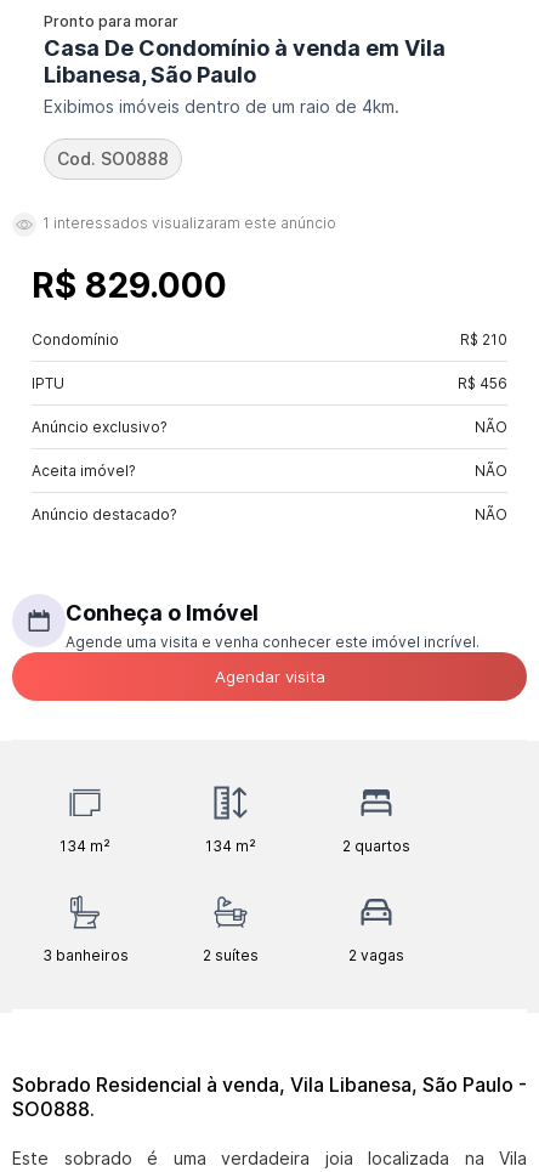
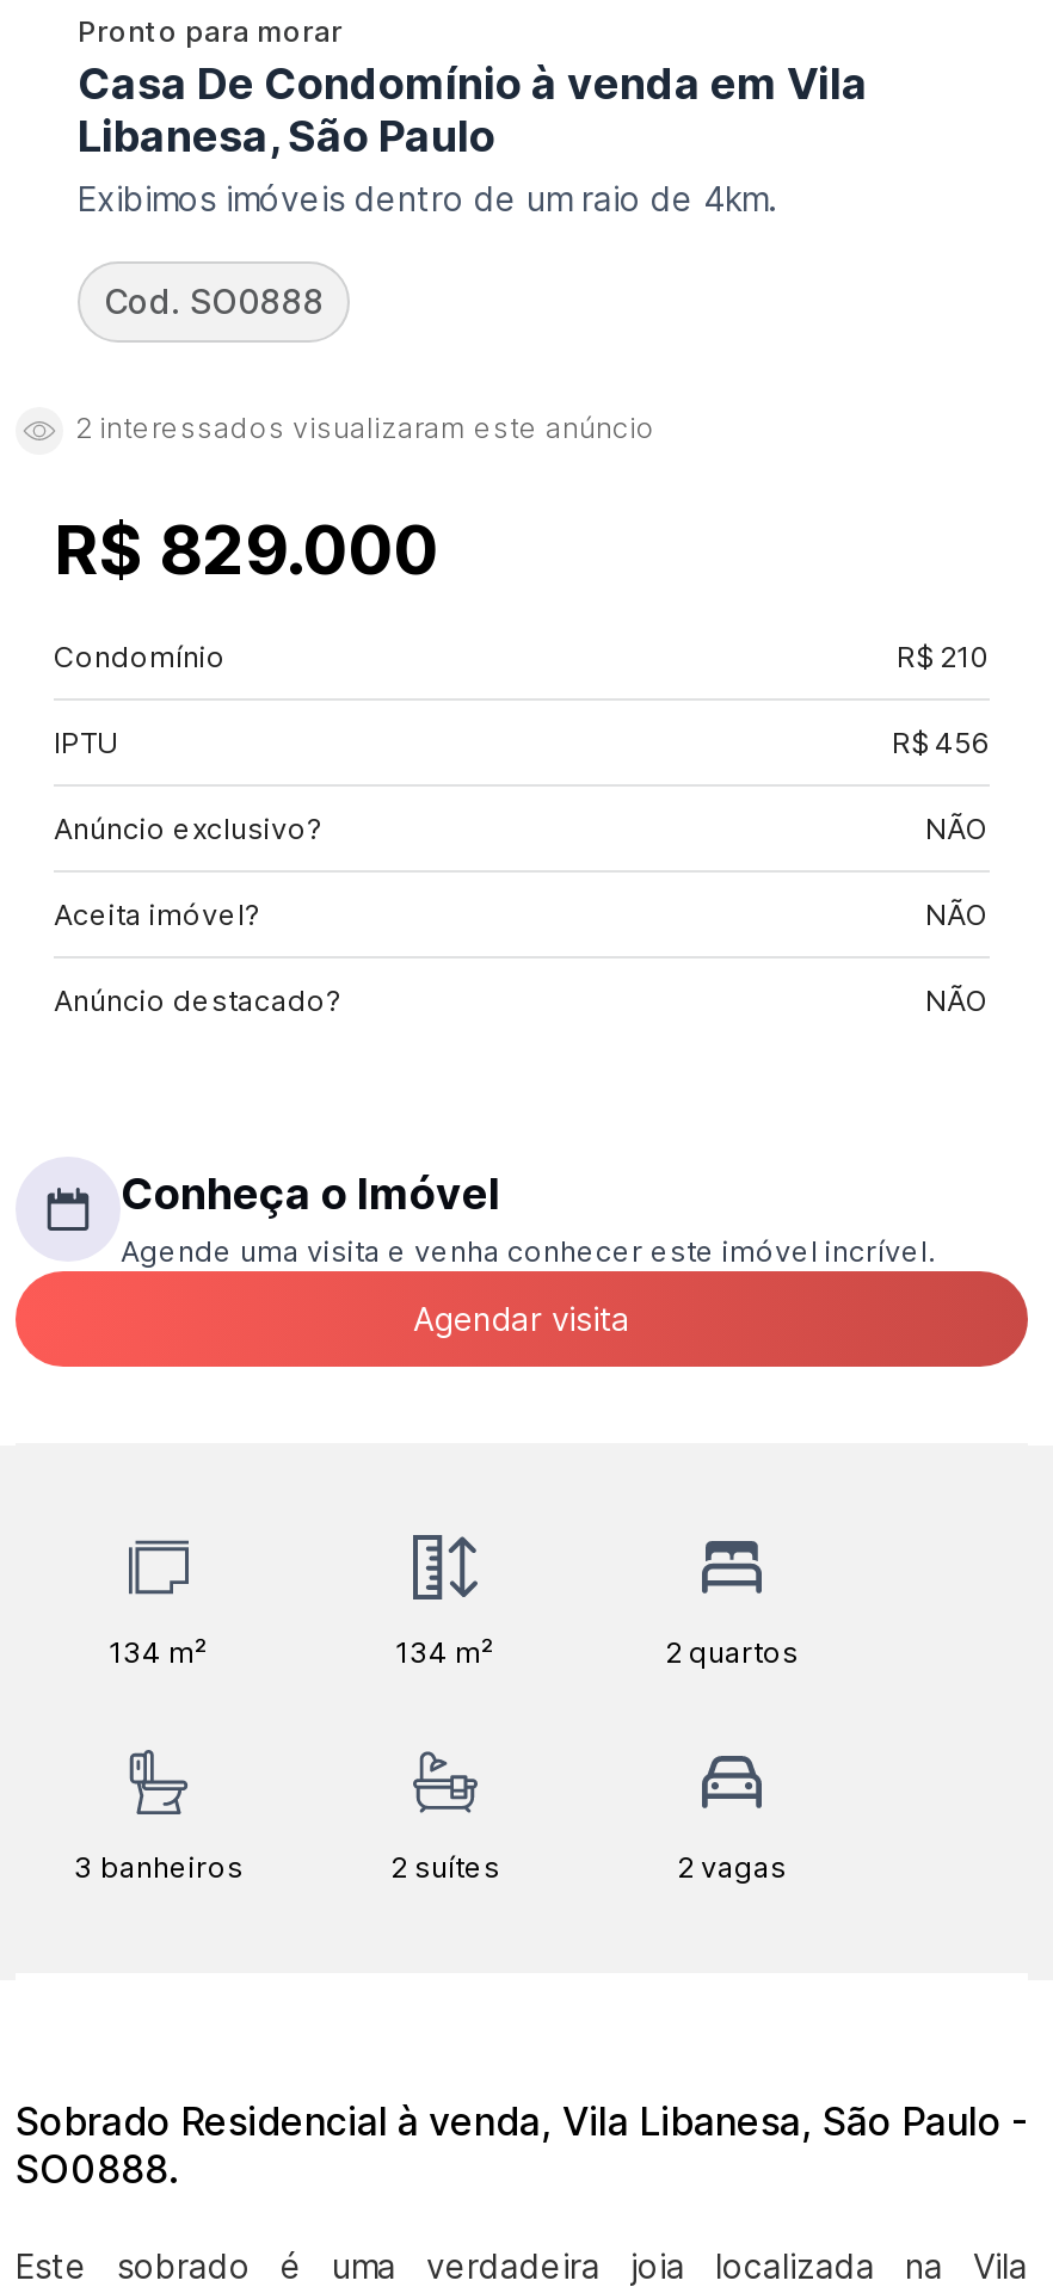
- 1 interessados visualizaram este anúncio
+ 2 interessados visualizaram este anúncio
